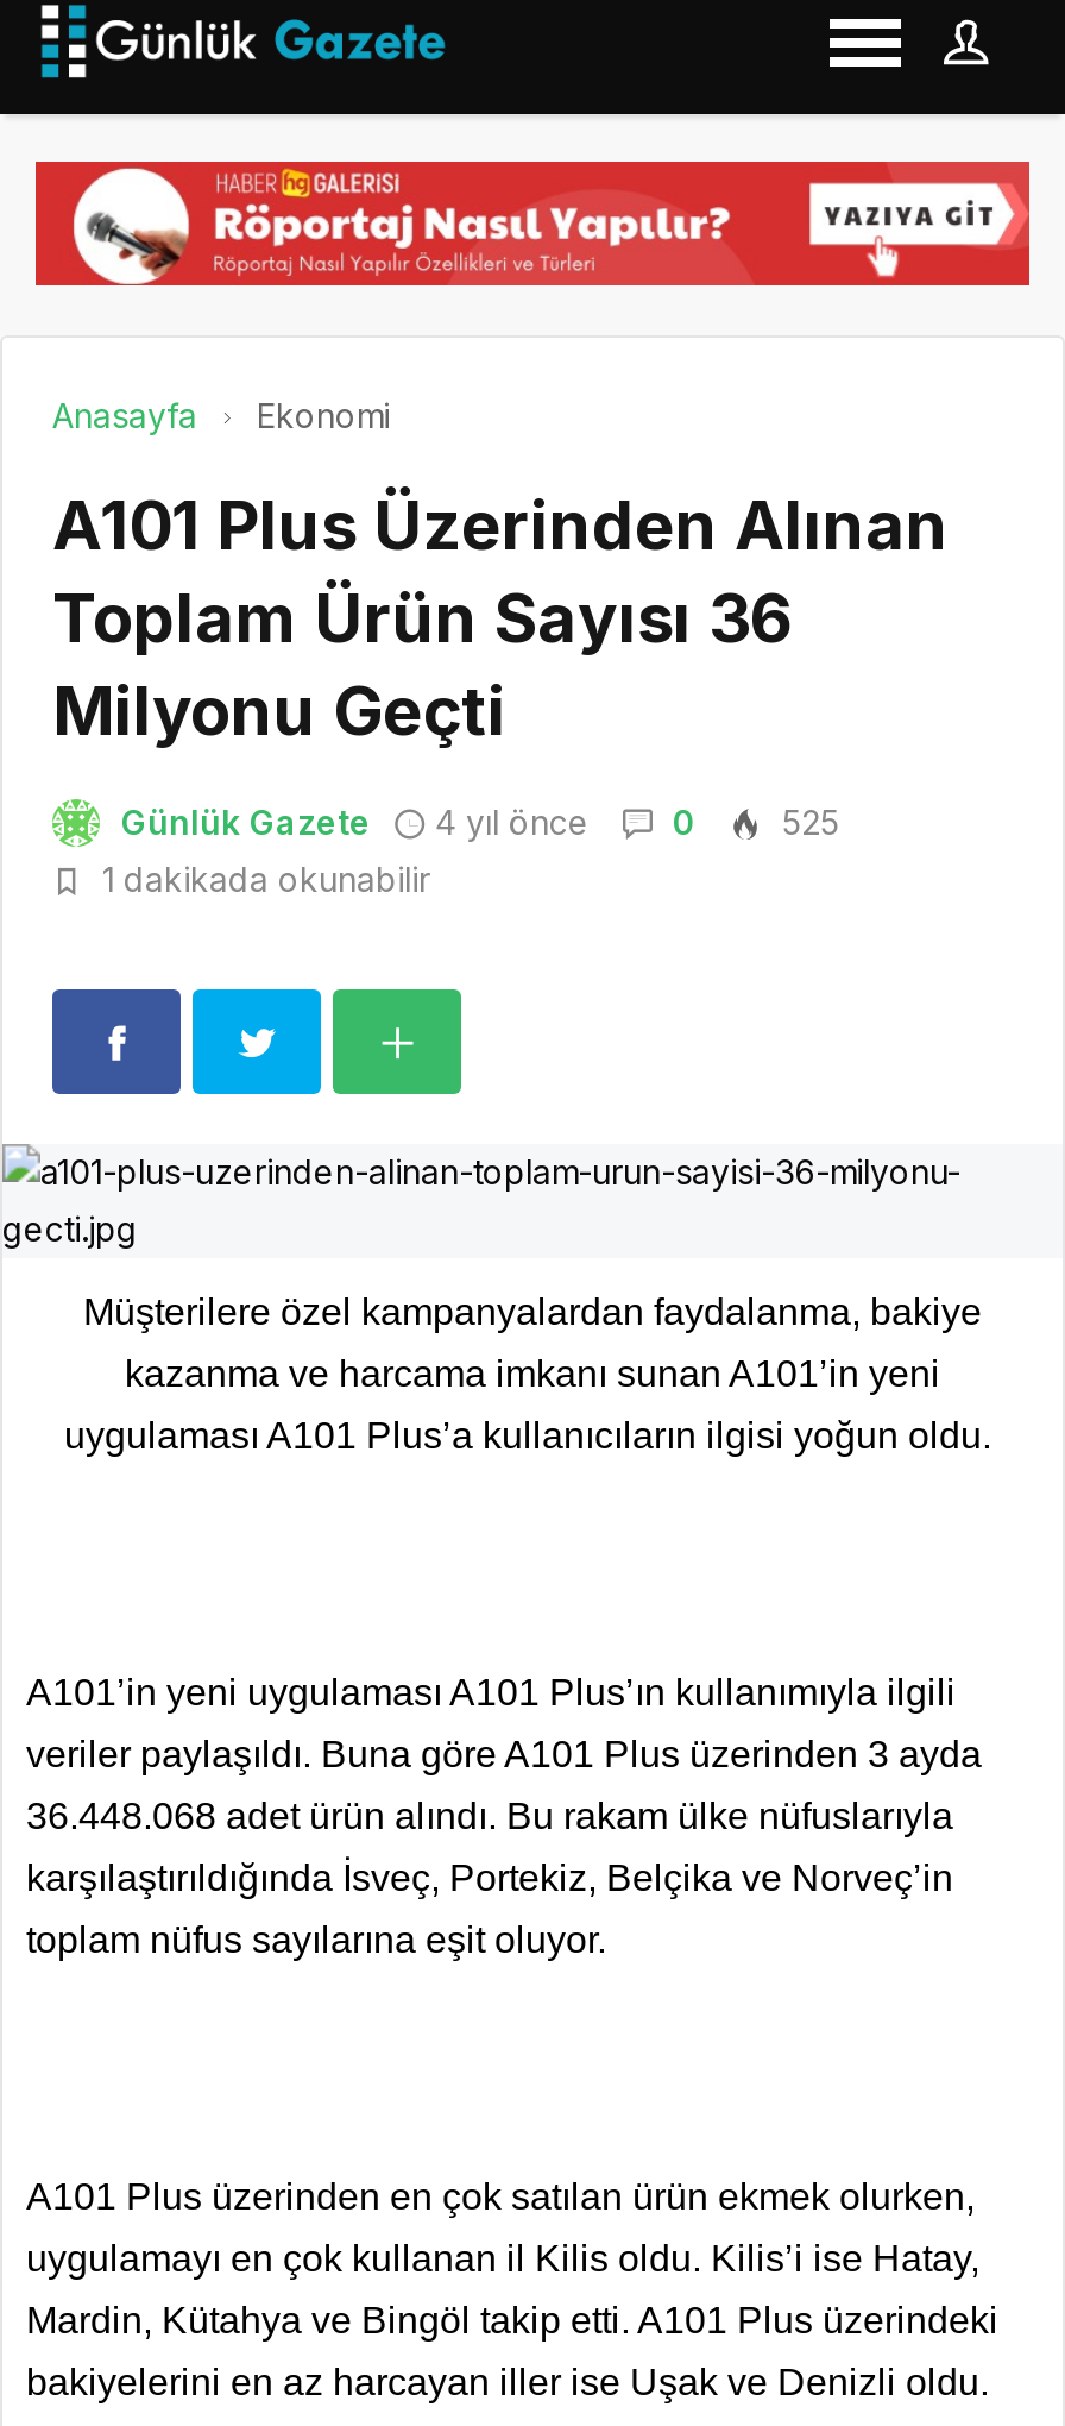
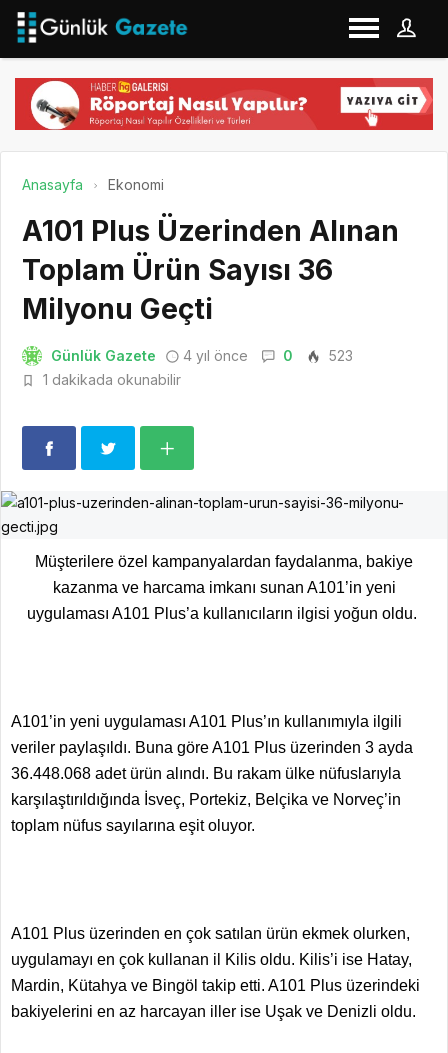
- 0 525
+ 0 523
